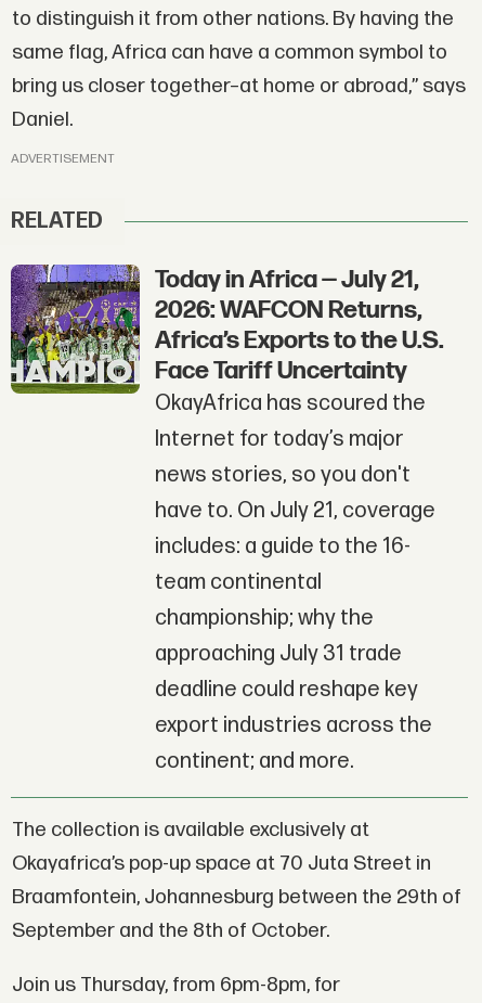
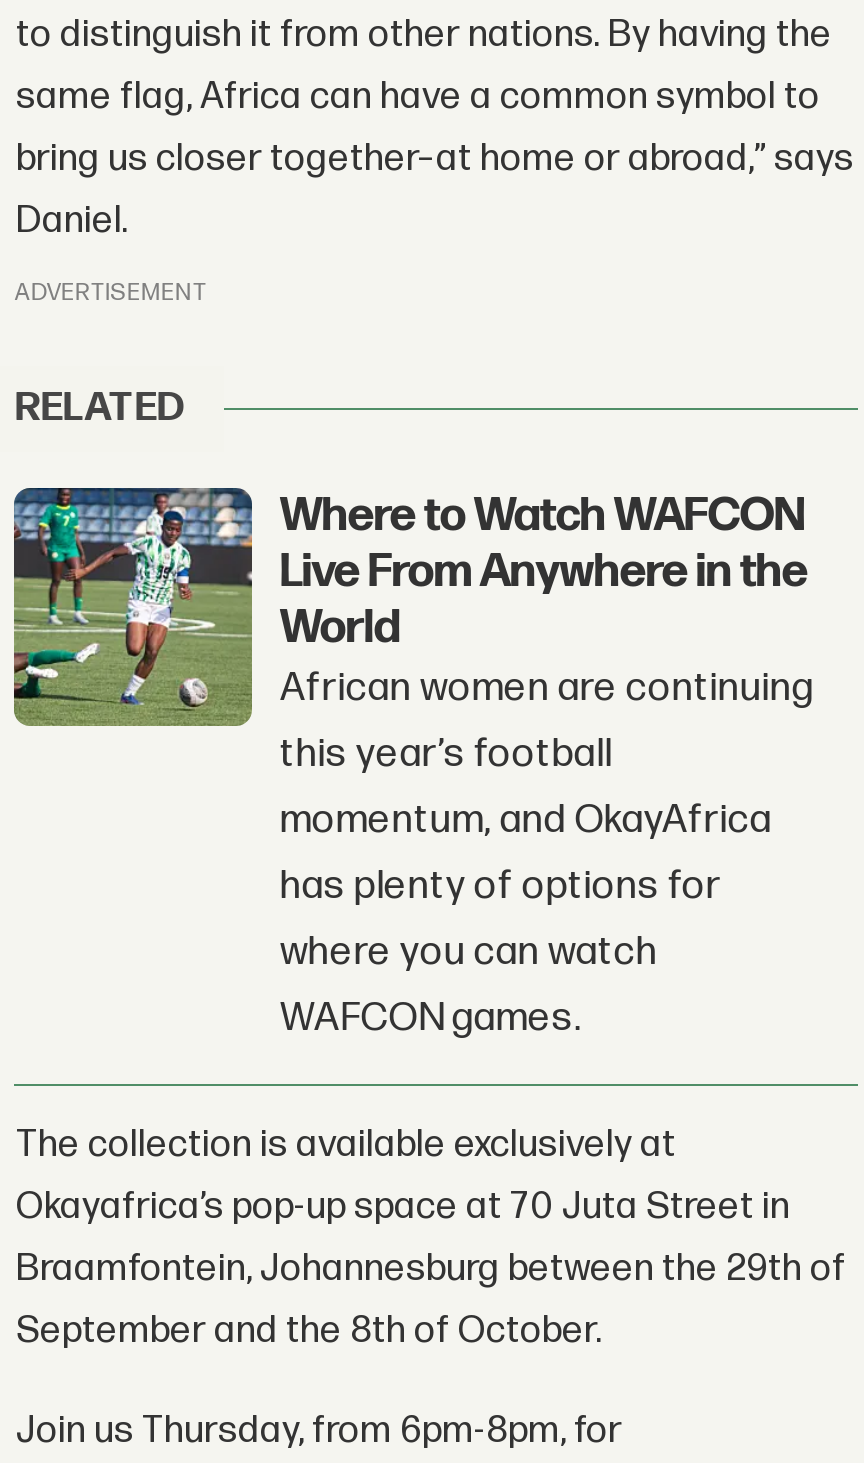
- [image]
- Today in Africa — July 21,
- 2026: WAFCON Returns,
- Africa’s Exports to the U.S.
- Face Tariff Uncertainty
- OkayAfrica has scoured the
- Internet for today’s major
- news stories, so you don't
- have to. On July 21, coverage
- includes: a guide to the 16-
- team continental
- championship; why the
- approaching July 31 trade
- deadline could reshape key
- export industries across the
- continent; and more.
+ [image]
+ Where to Watch WAFCON
+ Live From Anywhere in the
+ World
+ African women are continuing
+ this year’s football
+ momentum, and OkayAfrica
+ has plenty of options for
+ where you can watch
+ WAFCON games.
